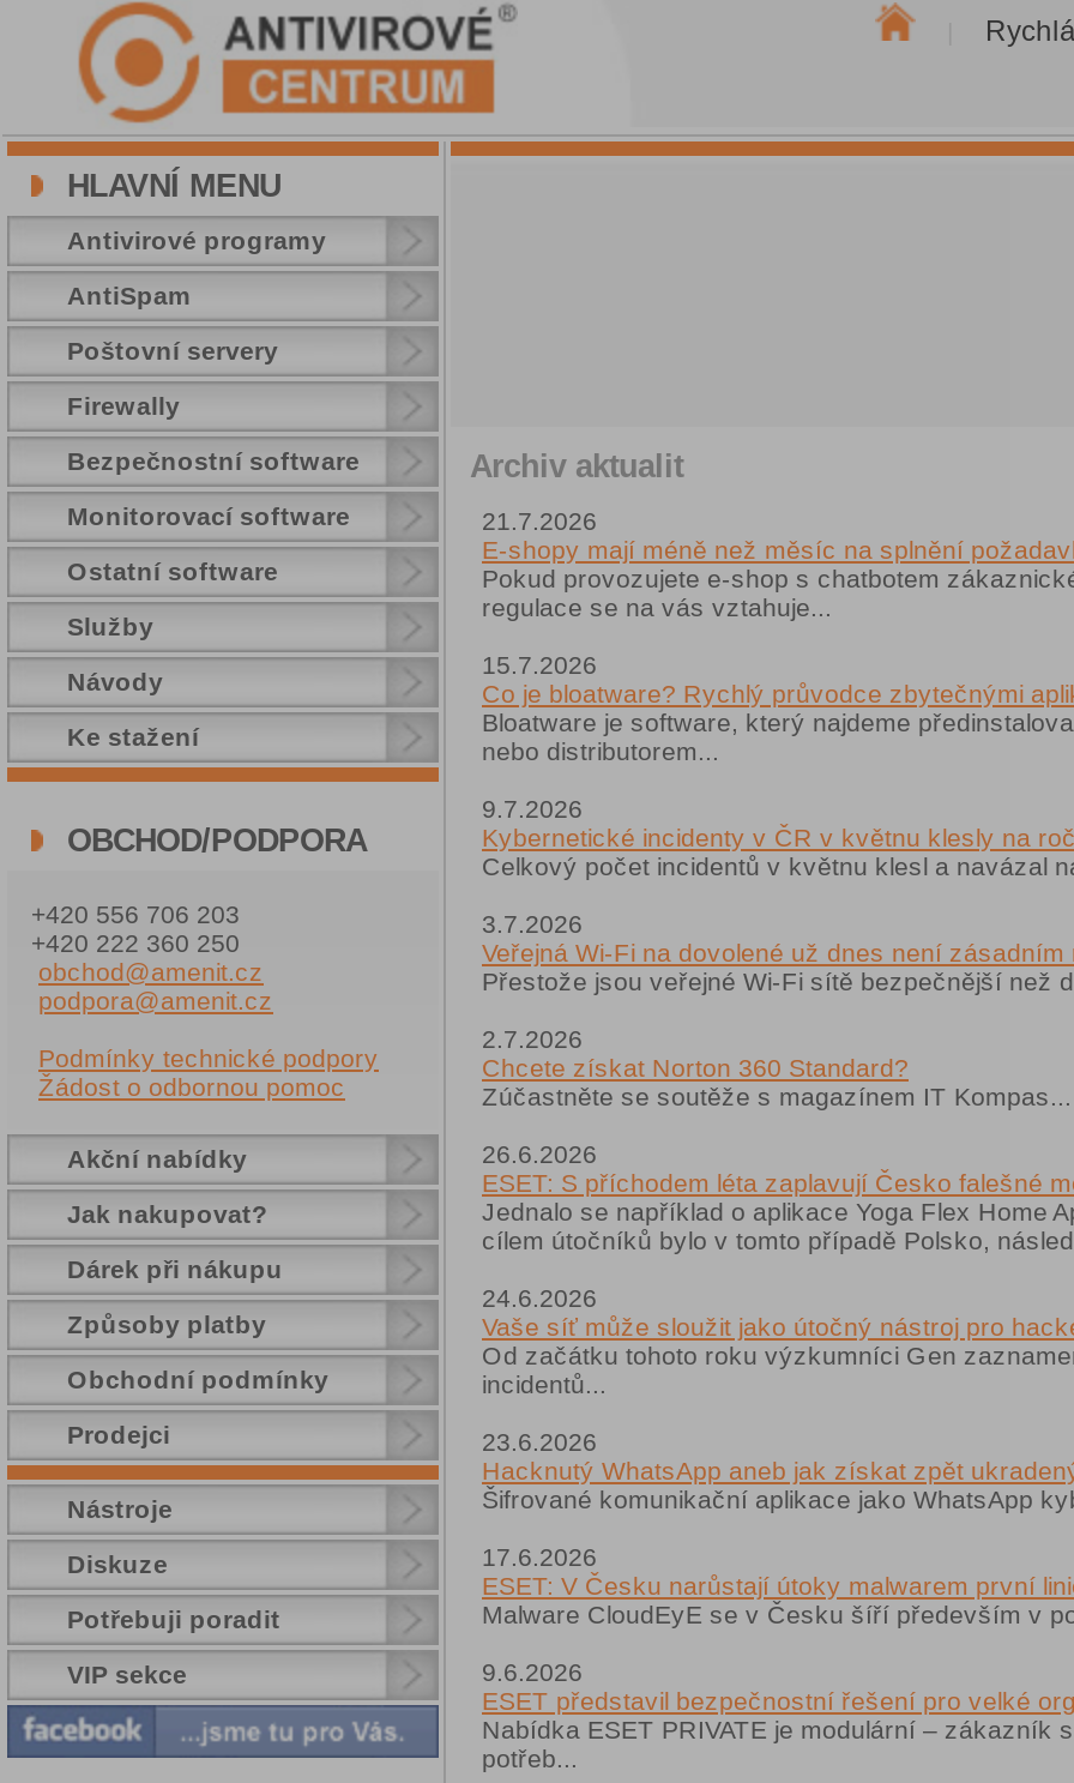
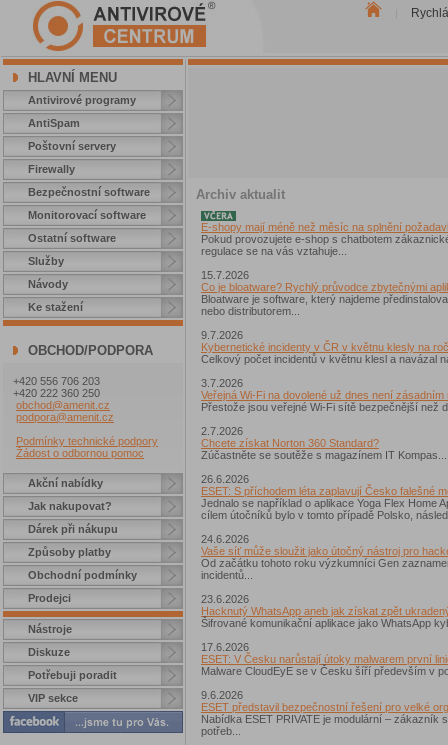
- 21.7.2026
